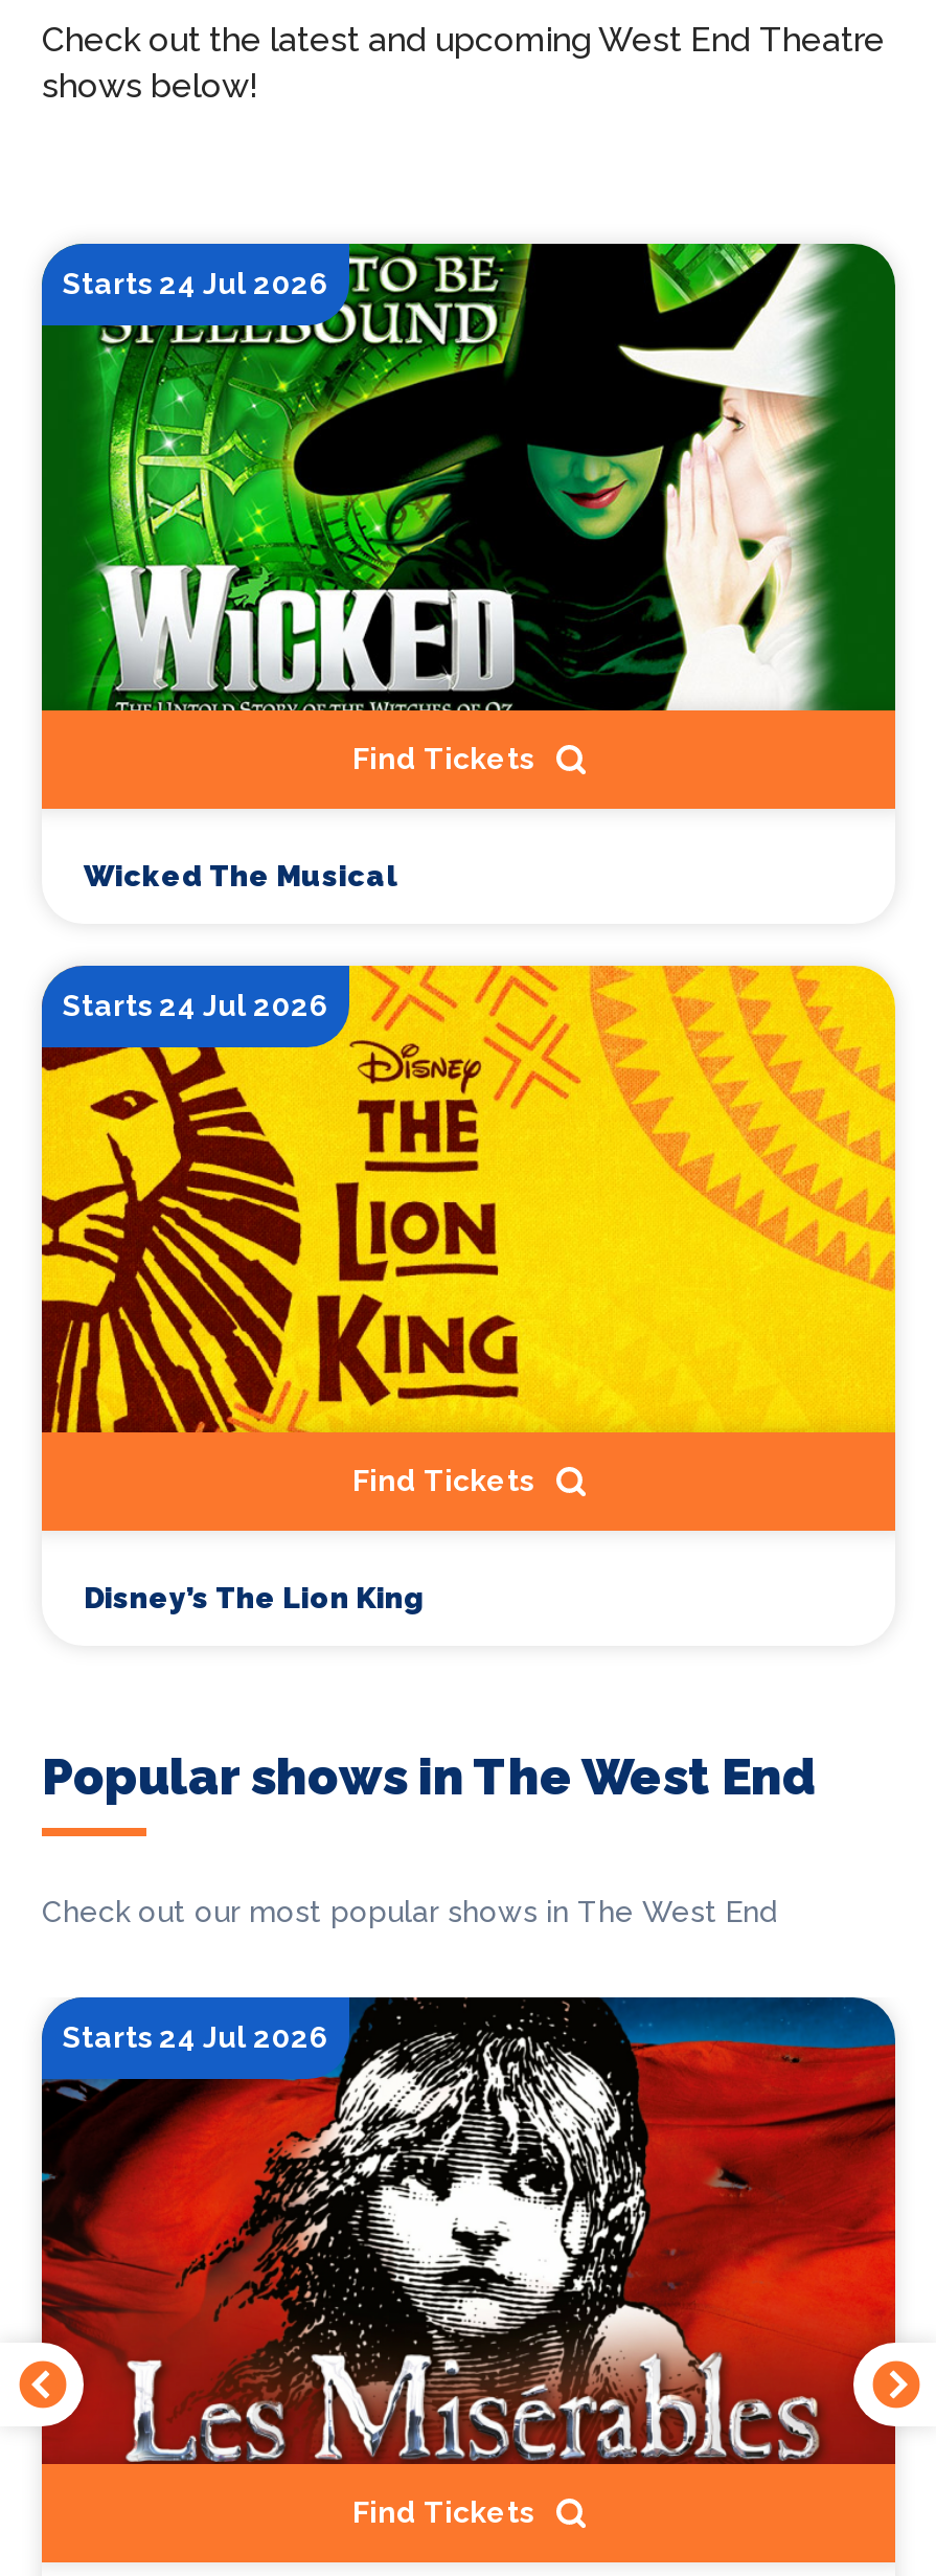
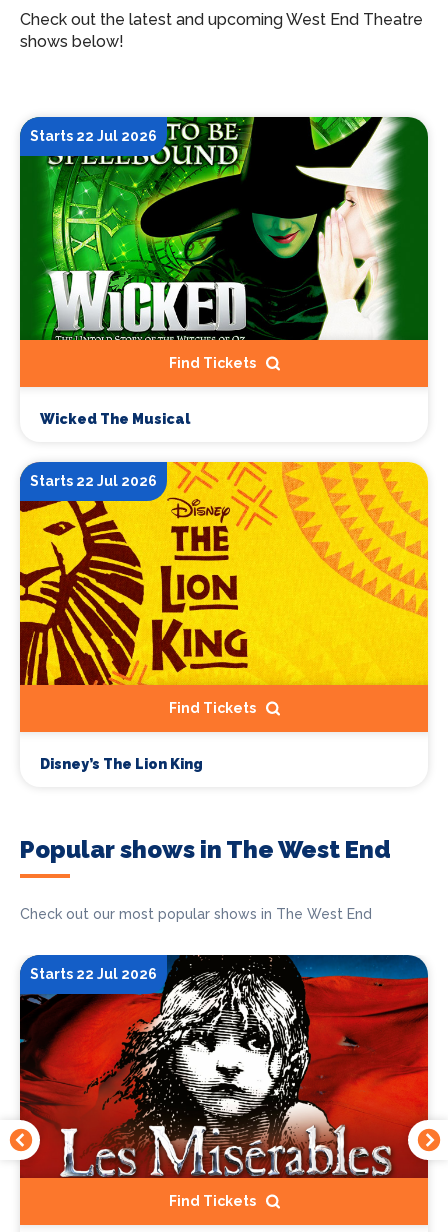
- Starts 24 Jul 2026
+ Starts 22 Jul 2026

- Starts 24 Jul 2026
+ Starts 22 Jul 2026

- Starts 24 Jul 2026
+ Starts 22 Jul 2026
